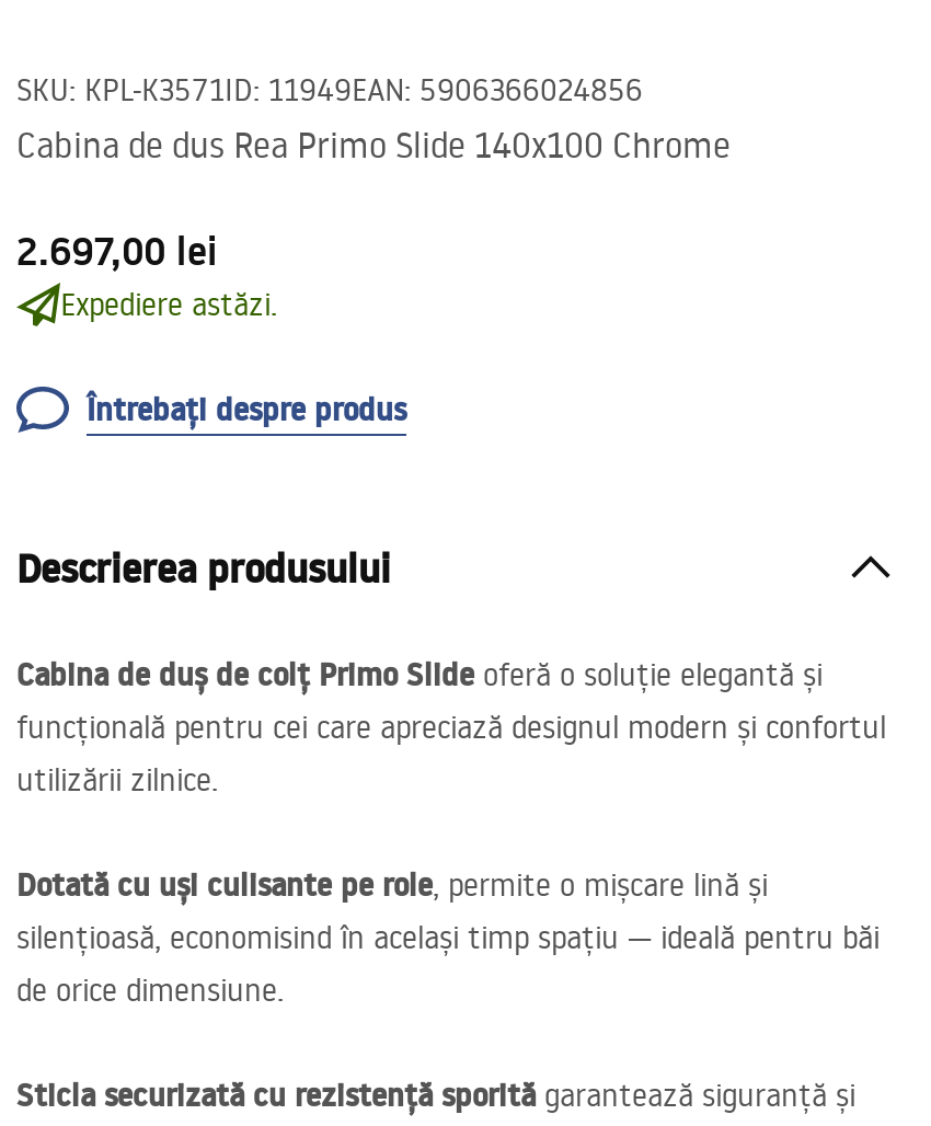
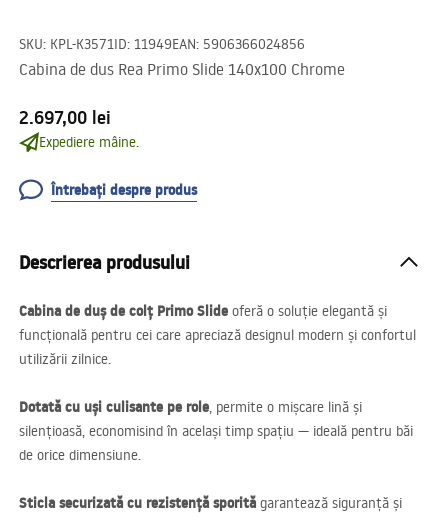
- Expediere astăzi.
+ Expediere mâine.
